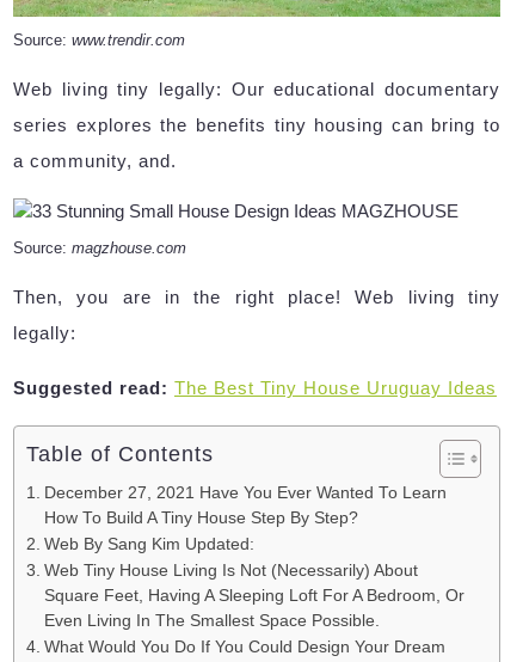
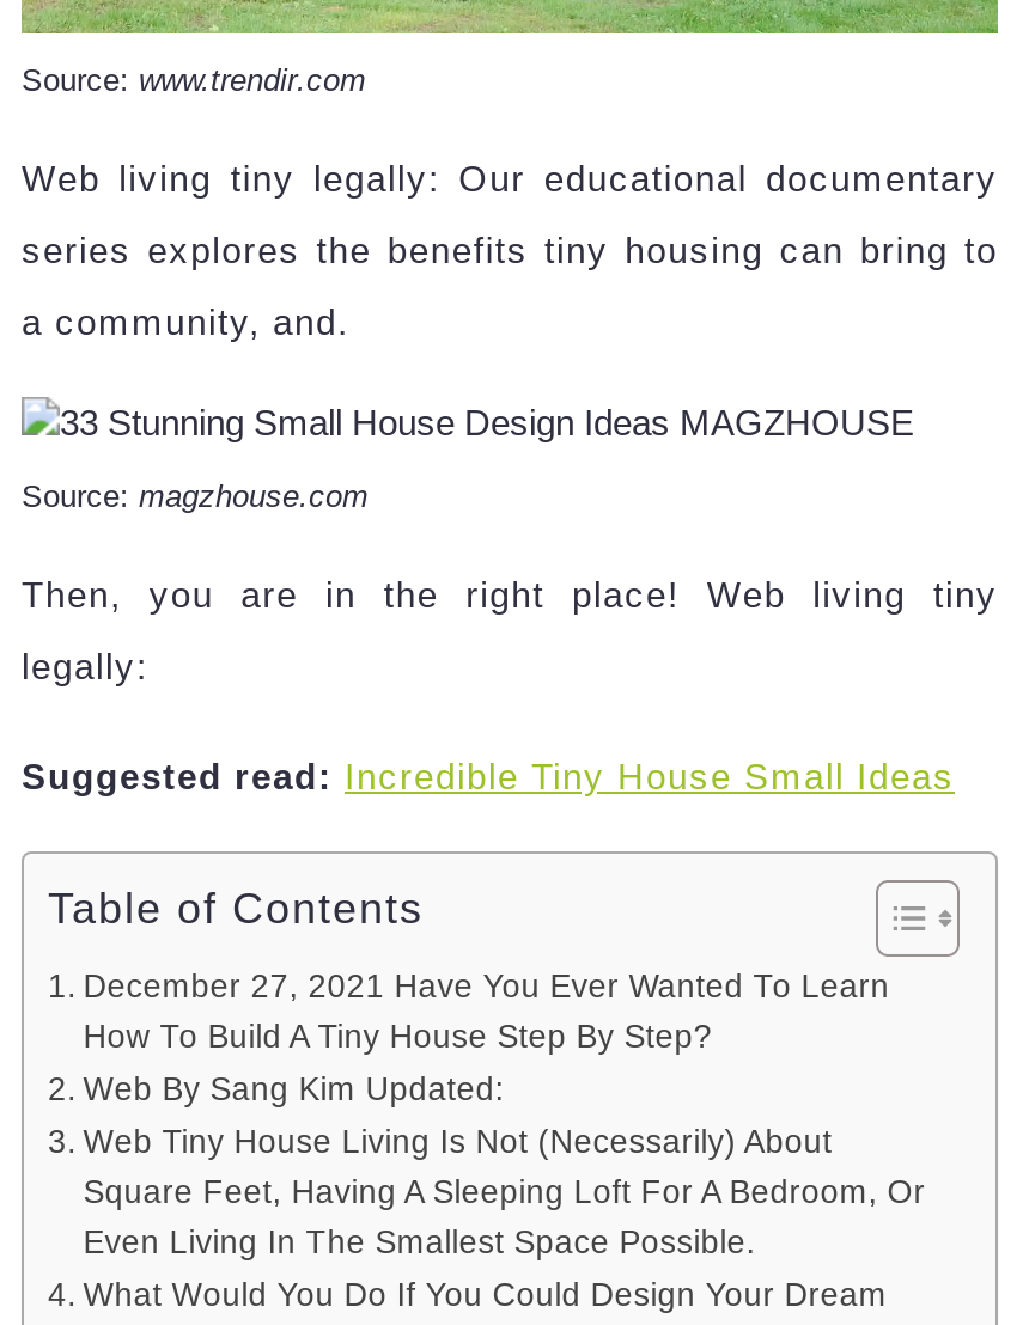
- Suggested read: The Best Tiny House Uruguay Ideas
+ Suggested read: Incredible Tiny House Small Ideas
